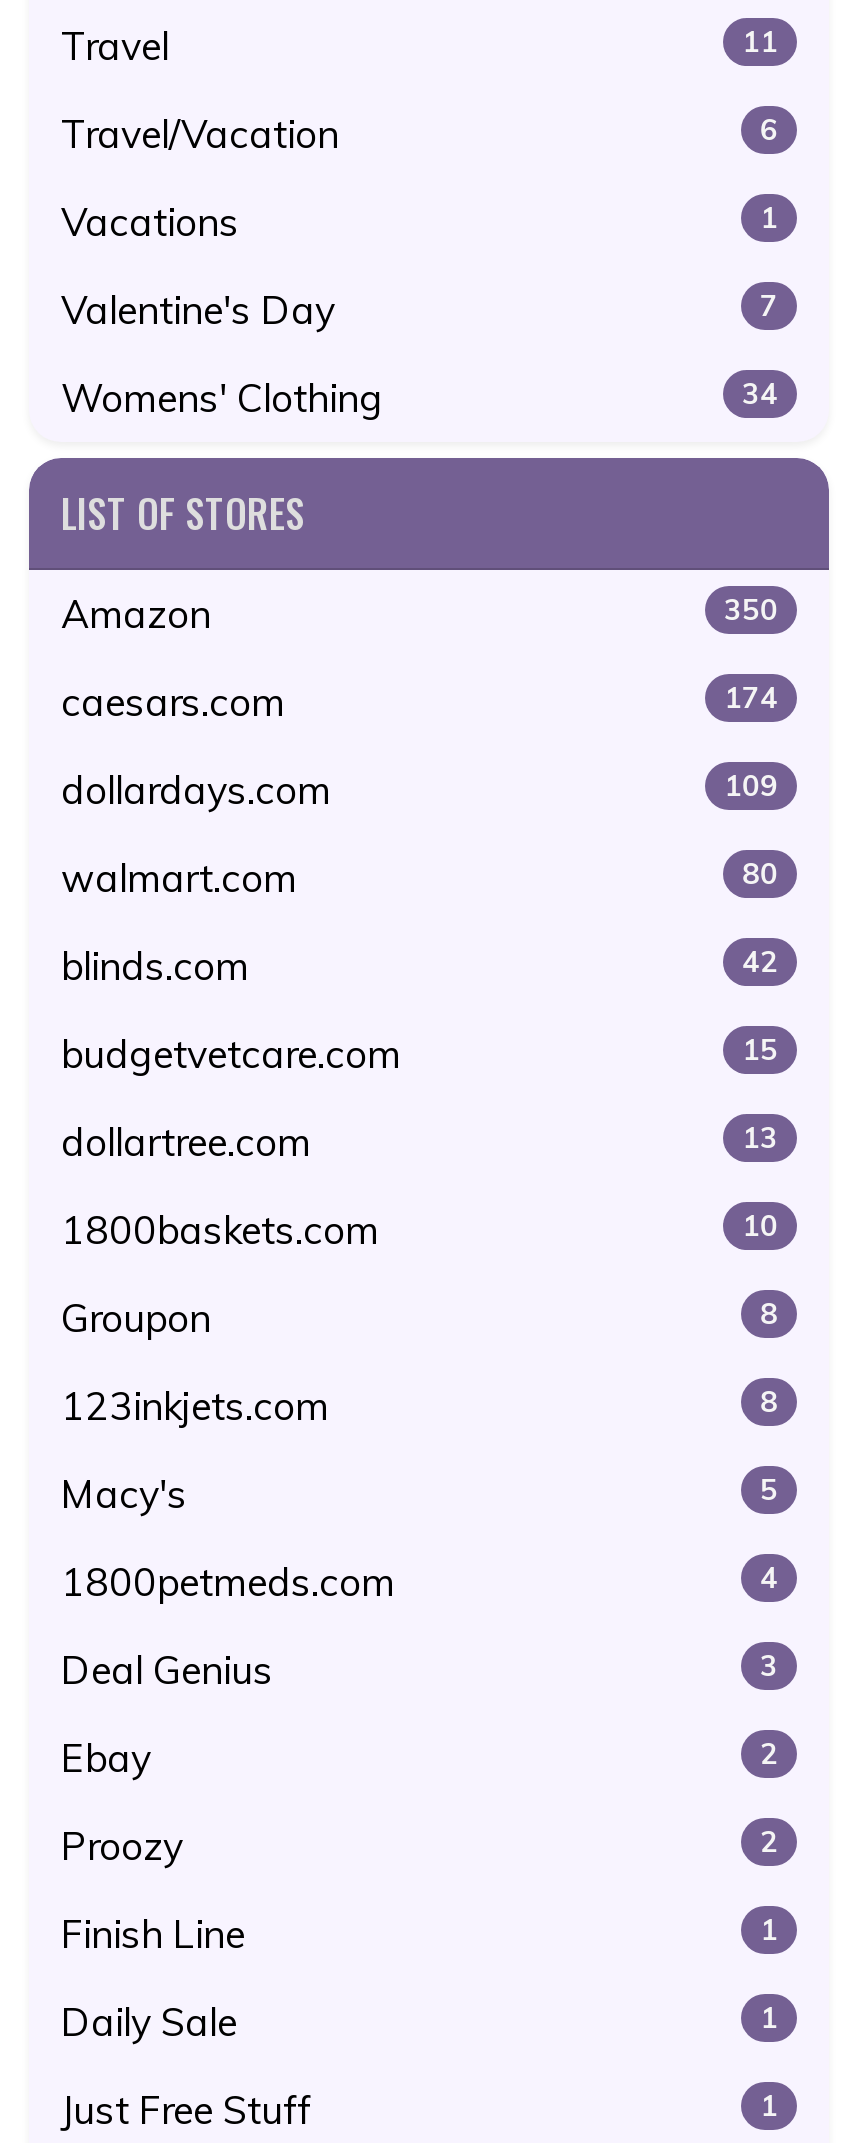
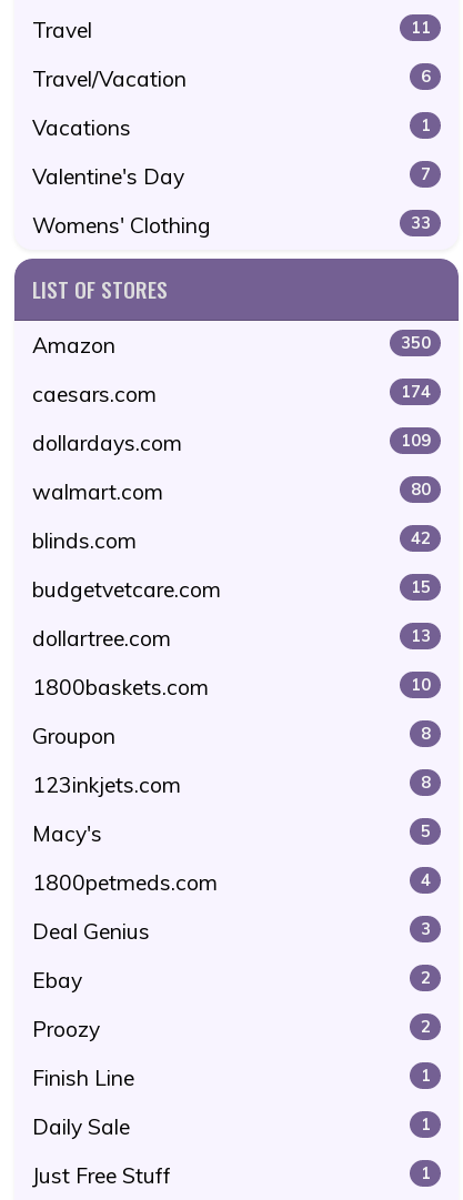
- 34
+ 33
